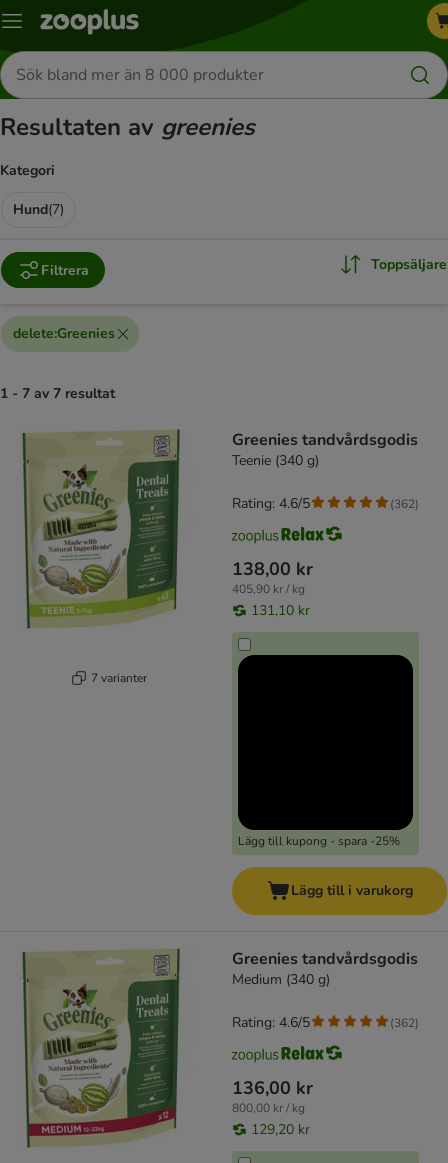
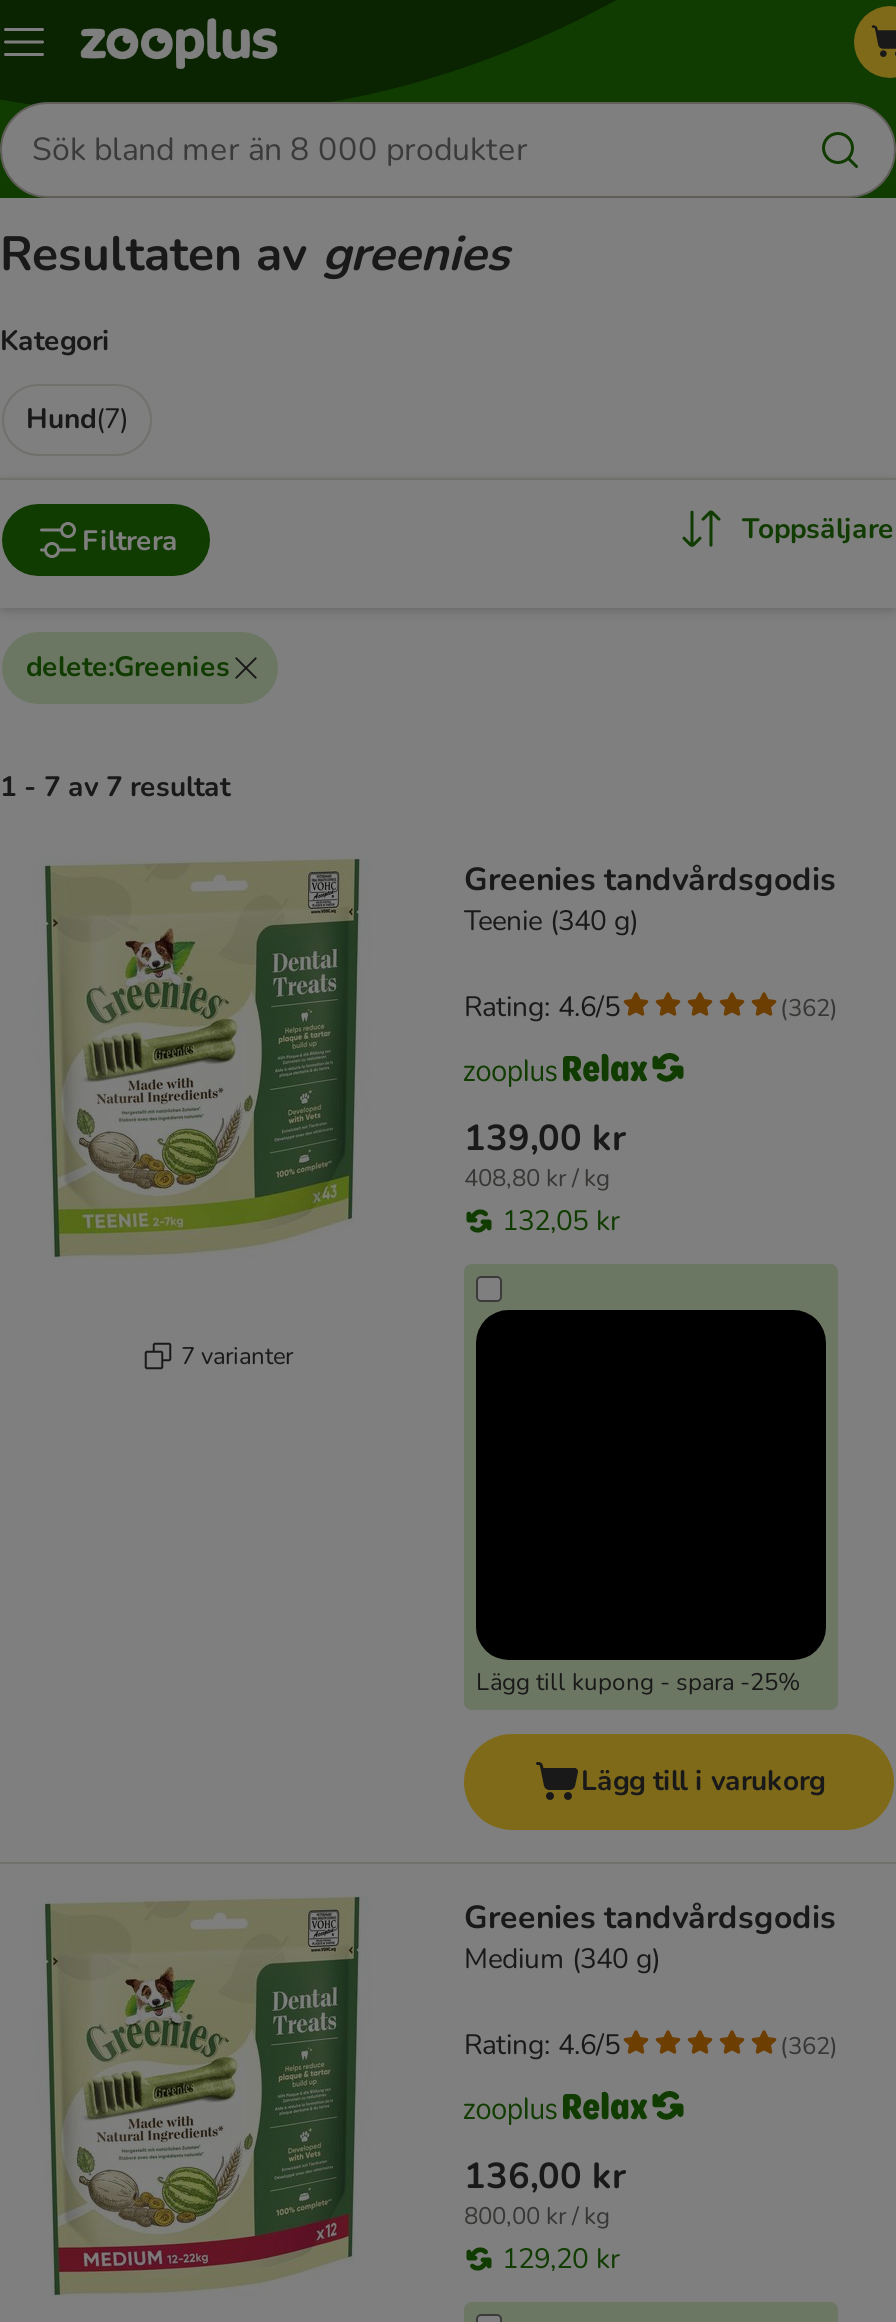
- 138,00 kr
+ 139,00 kr

- 405,90 kr / kg
+ 408,80 kr / kg

- 131,10 kr
+ 132,05 kr
